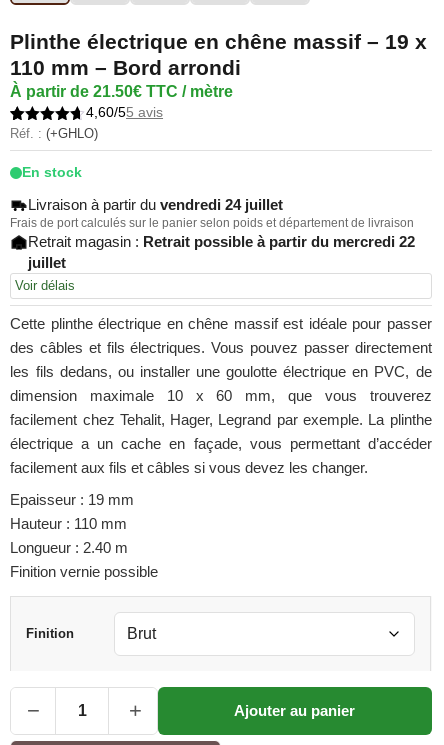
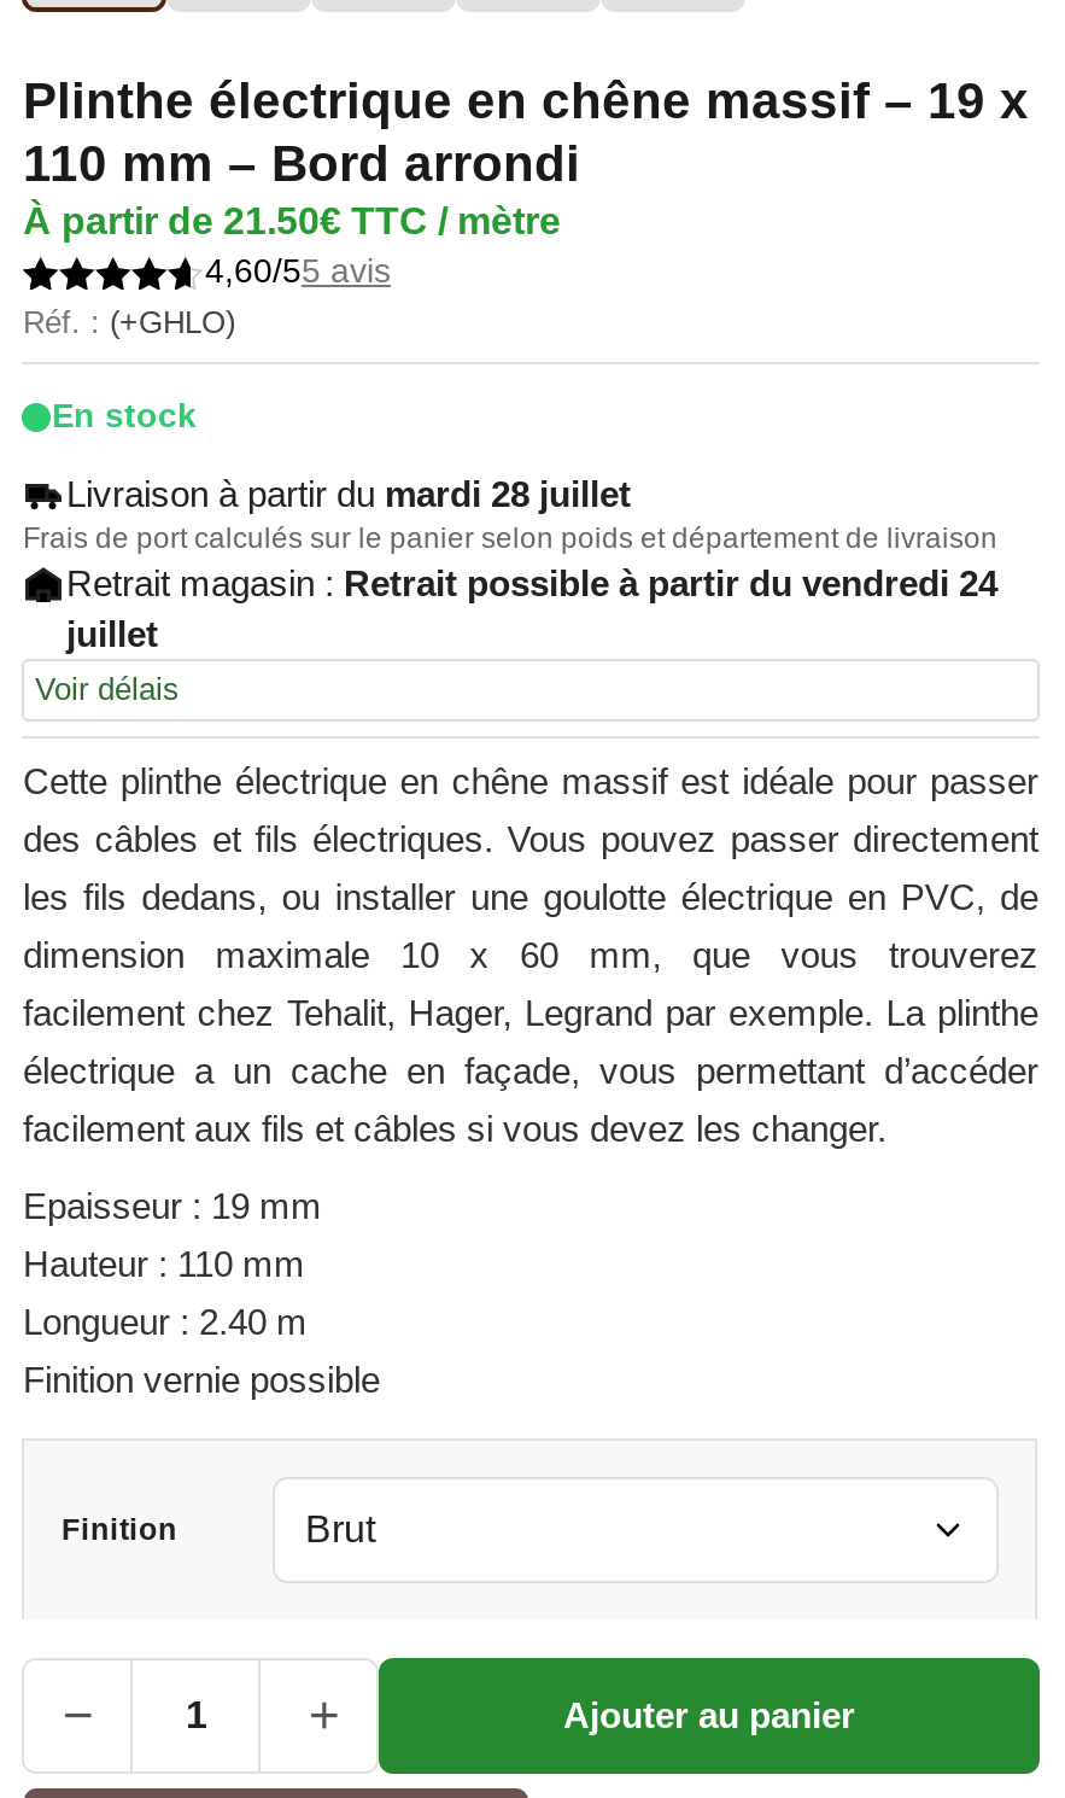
- Livraison à partir du vendredi 24 juillet
+ Livraison à partir du mardi 28 juillet

- Retrait magasin : Retrait possible à partir du mercredi 22
+ Retrait magasin : Retrait possible à partir du vendredi 24
